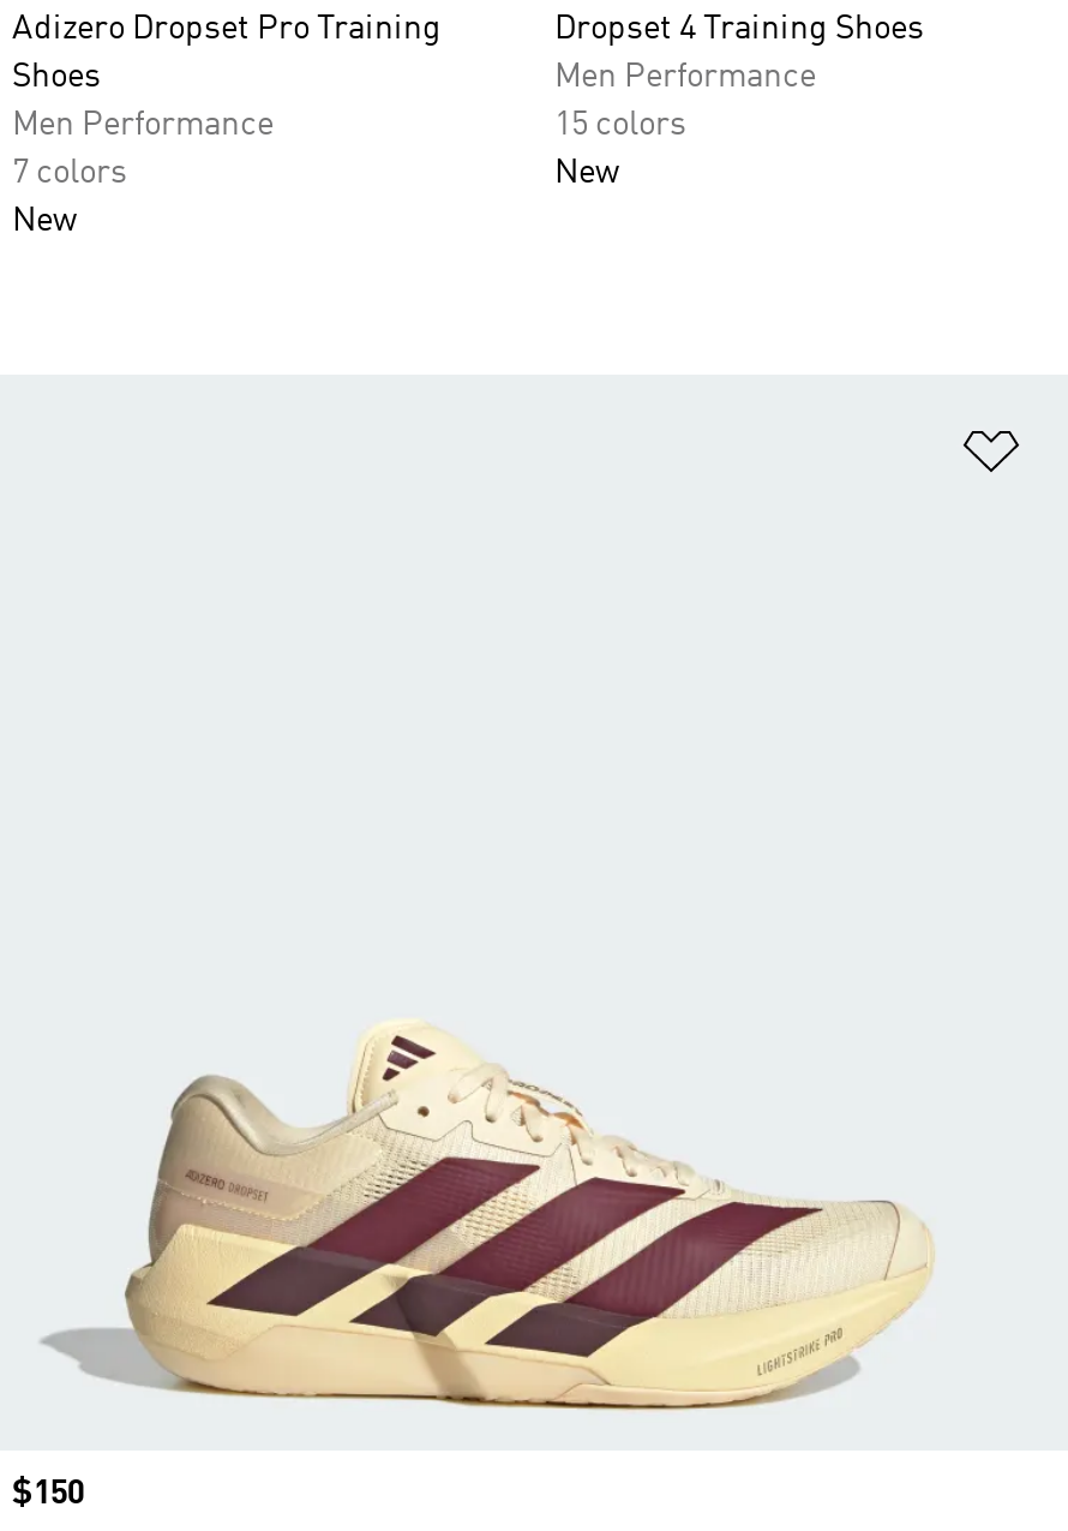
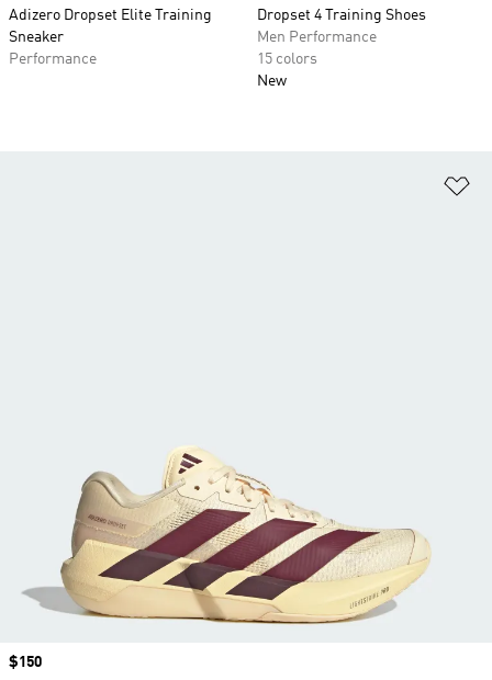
- Adizero Dropset Pro Training
- Shoes
- Men Performance
- 7 colors
- New
+ Adizero Dropset Elite Training
+ Sneaker
+ Performance
